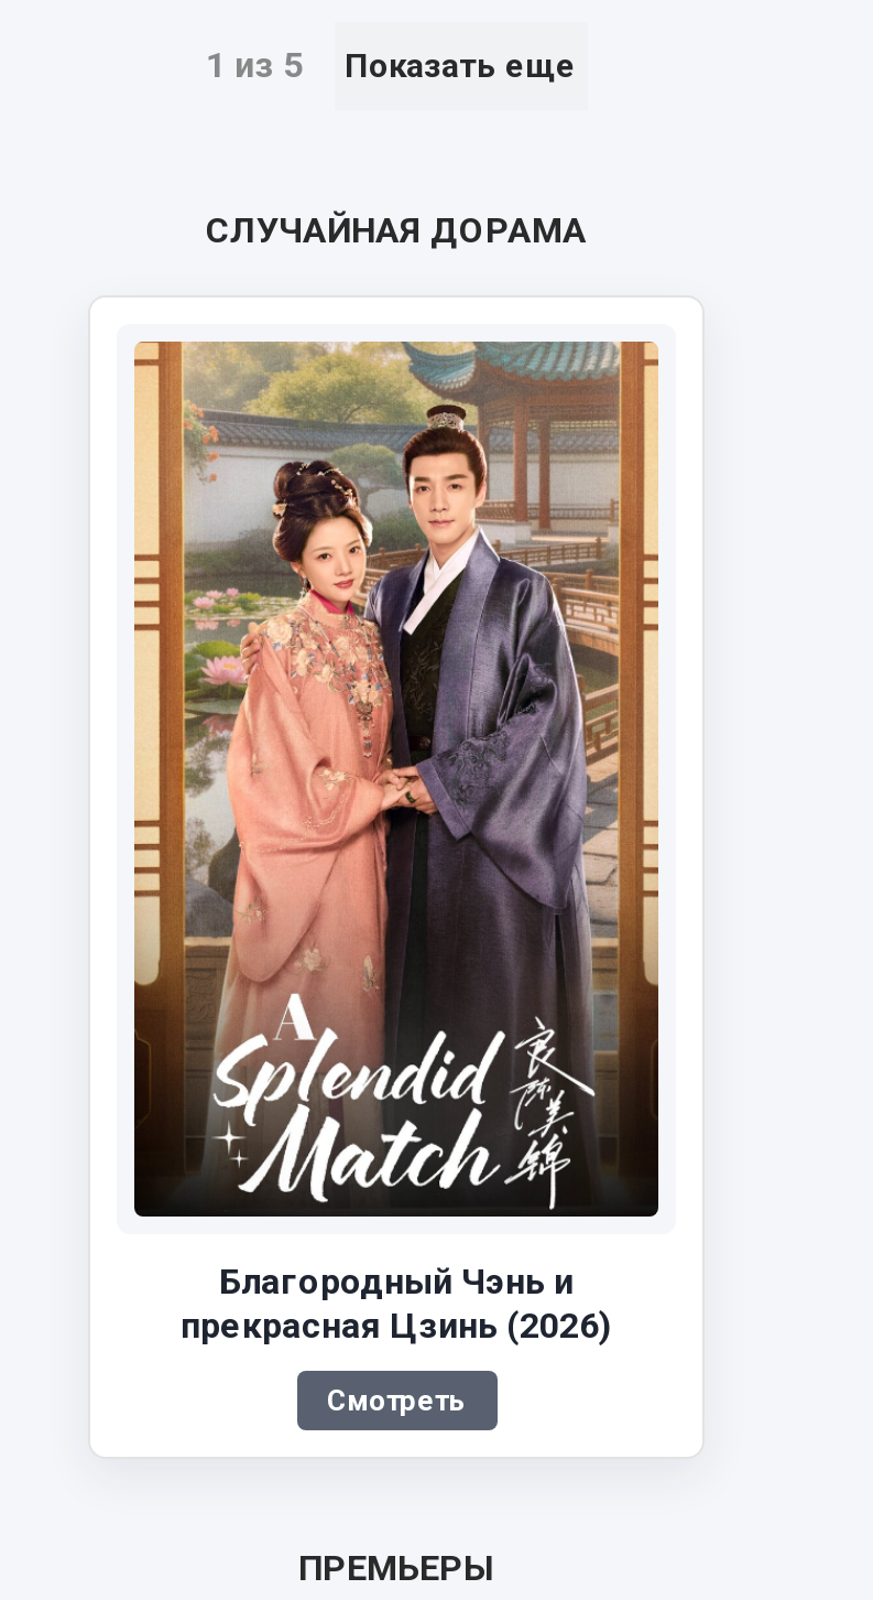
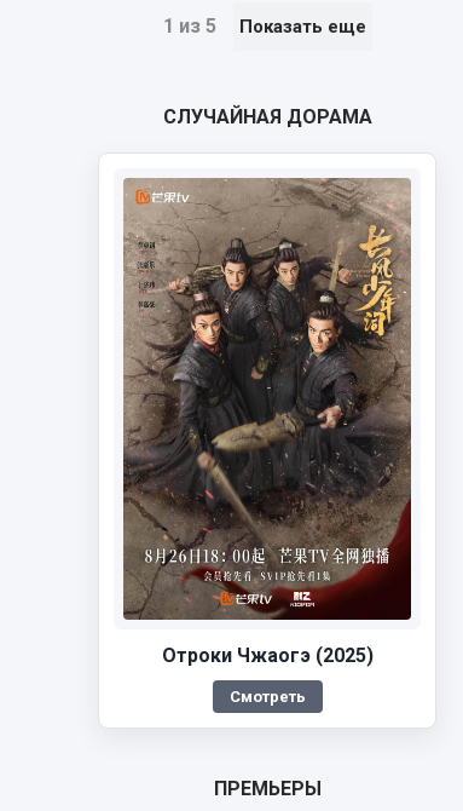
- [image]
- Благородный Чэнь и
- прекрасная Цзинь (2026)
+ [image]
+ Отроки Чжаогэ (2025)
